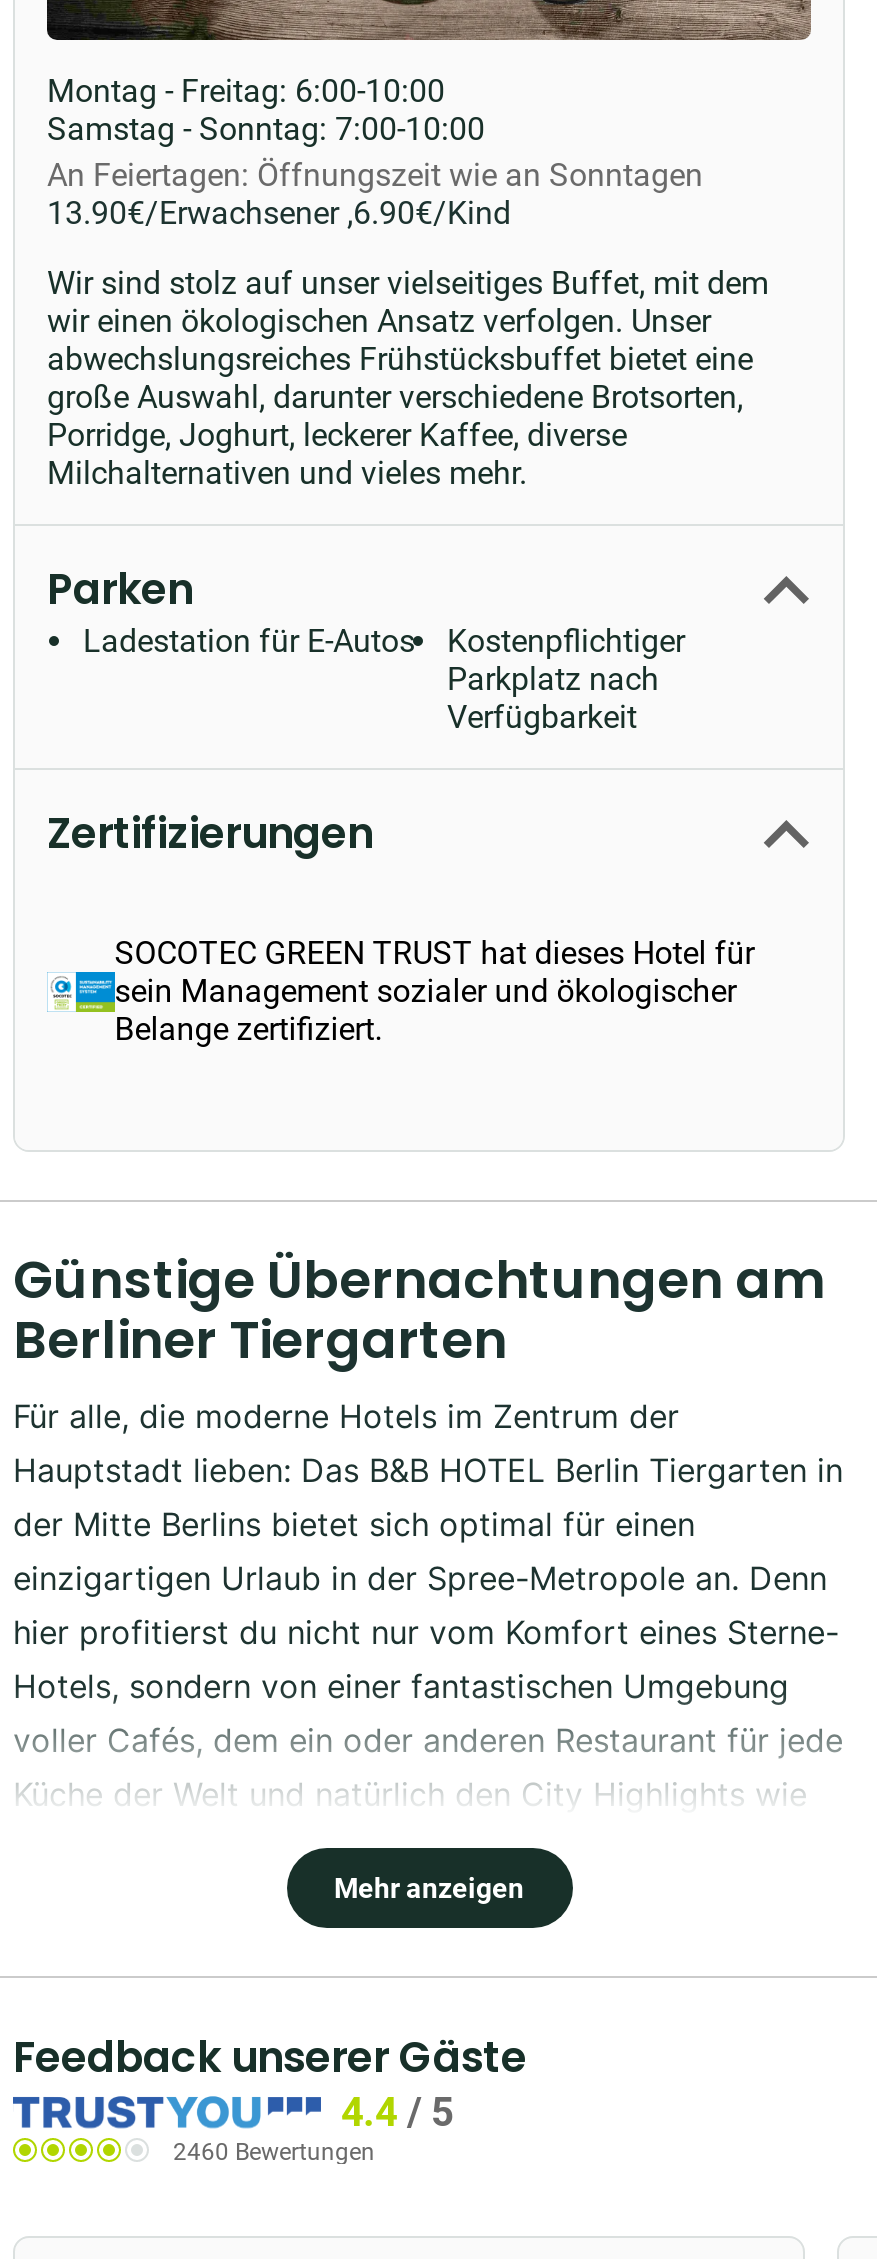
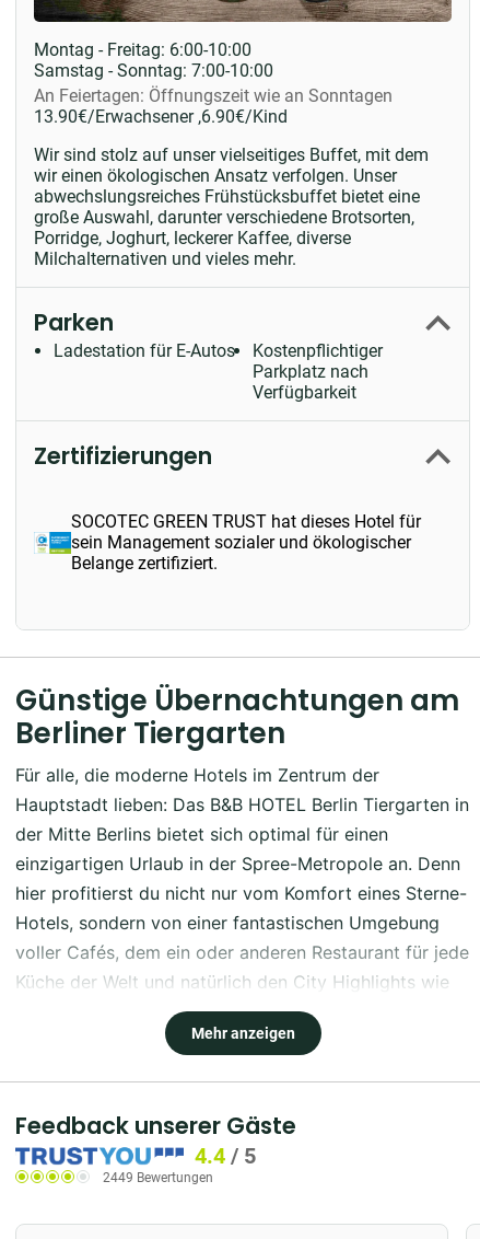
- 2460 Bewertungen
+ 2449 Bewertungen
